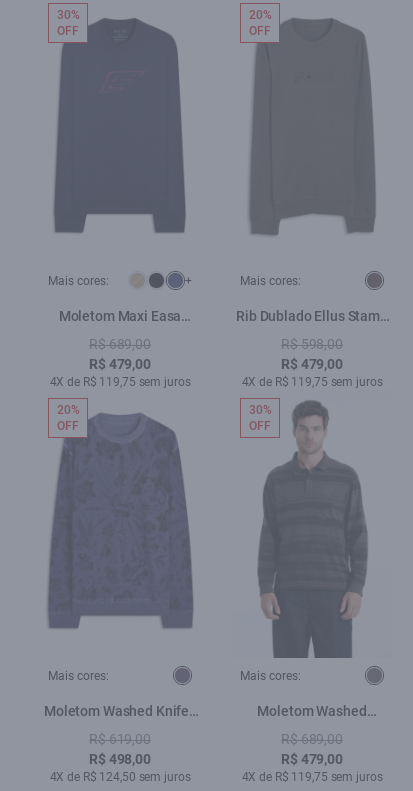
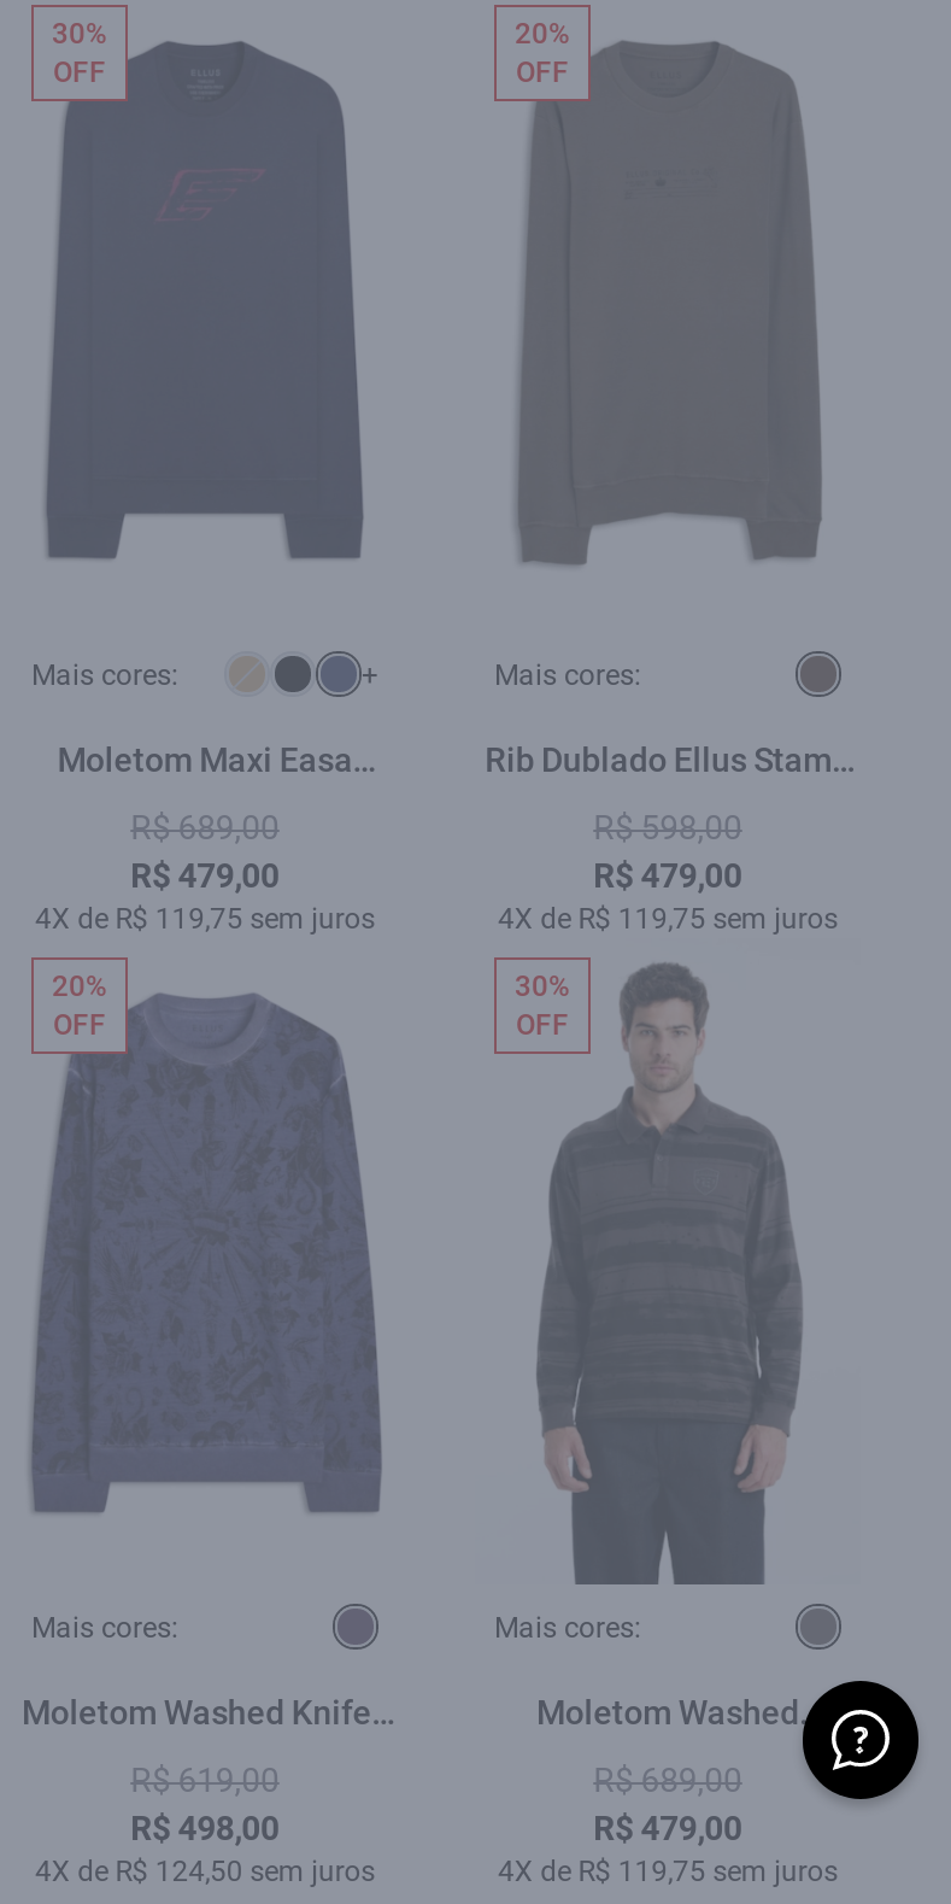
+ [image]
